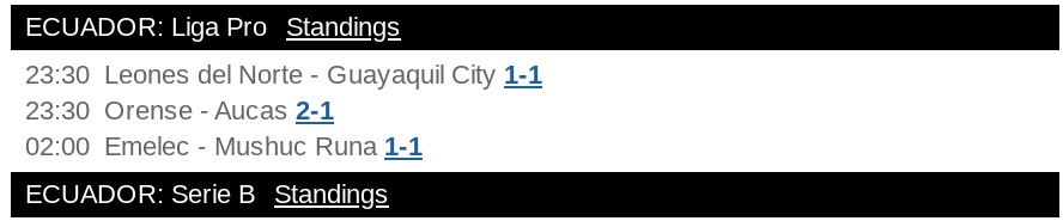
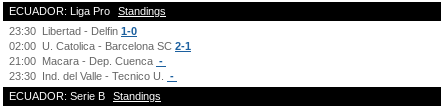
- 23:30 Leones del Norte - Guayaquil City 1-1
- 23:30 Orense - Aucas 2-1
- 02:00 Emelec - Mushuc Runa 1-1
+ 23:30 Libertad - Delfin 1-0
+ 02:00 U. Catolica - Barcelona SC 2-1
+ 21:00 Macara - Dep. Cuenca -
+ 23:30 Ind. del Valle - Tecnico U. -
